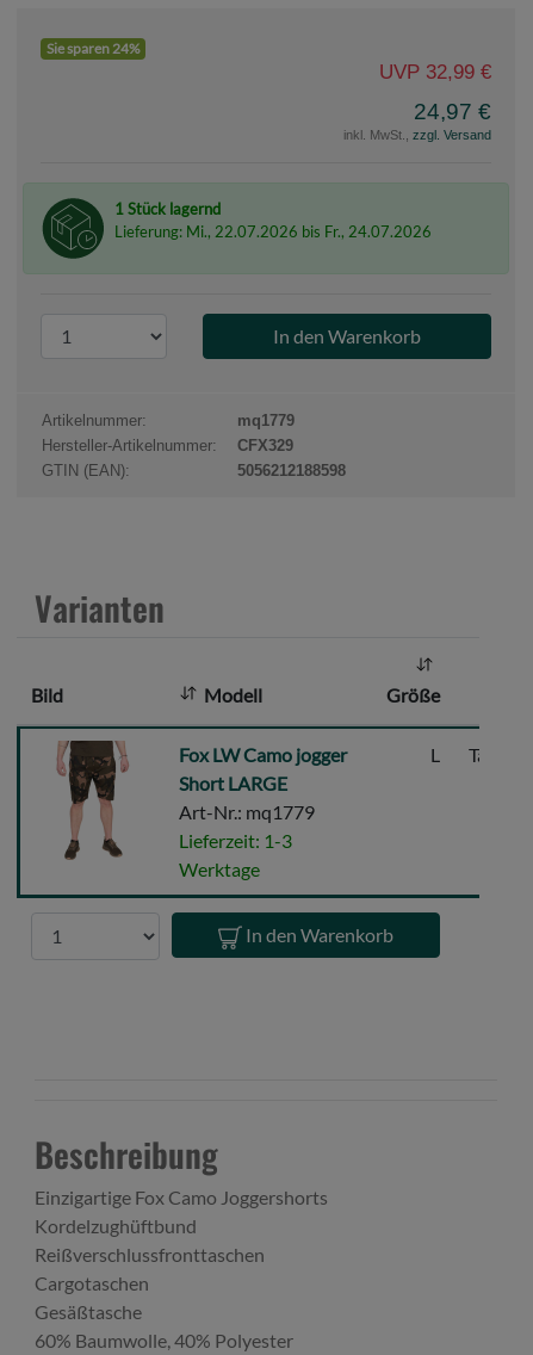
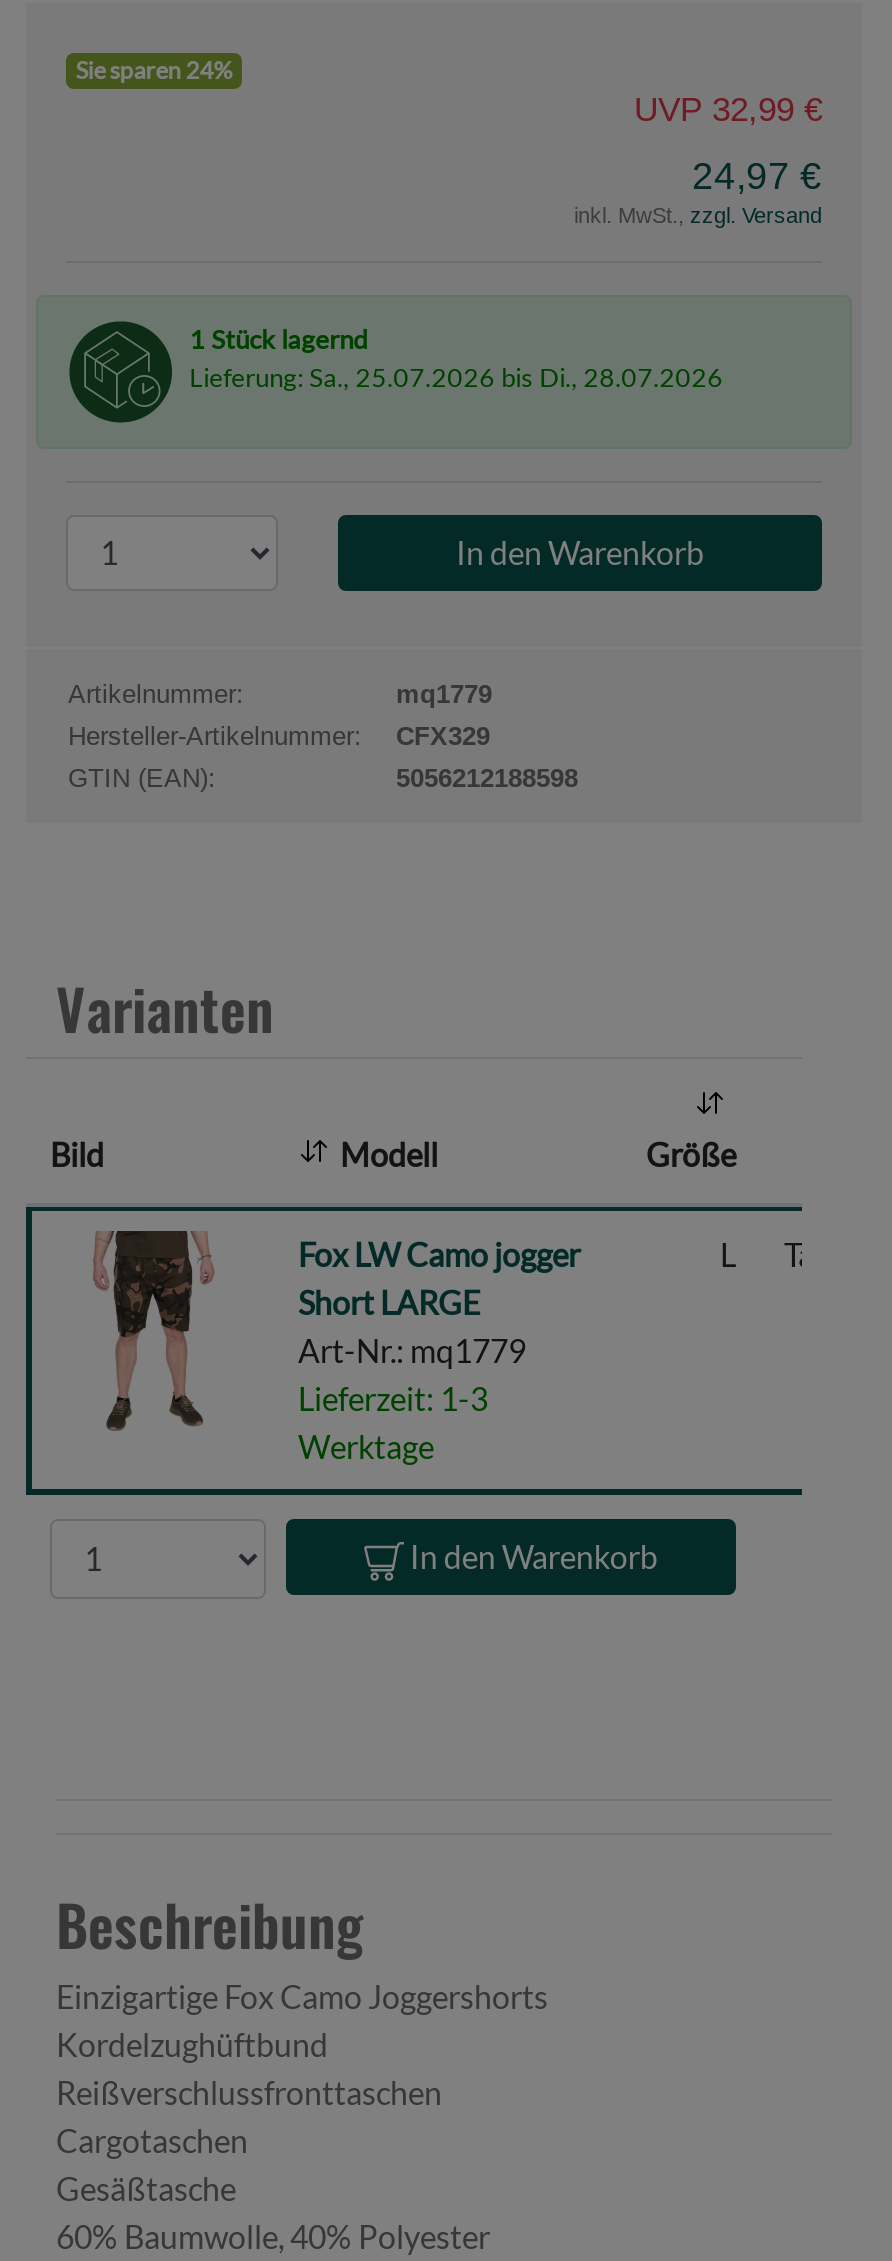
- Lieferung: Mi., 22.07.2026 bis Fr., 24.07.2026
+ Lieferung: Sa., 25.07.2026 bis Di., 28.07.2026
